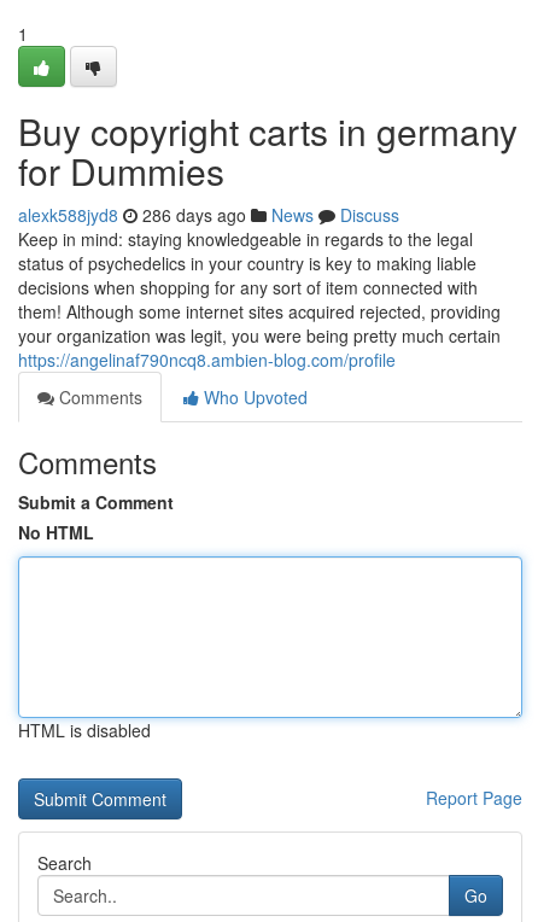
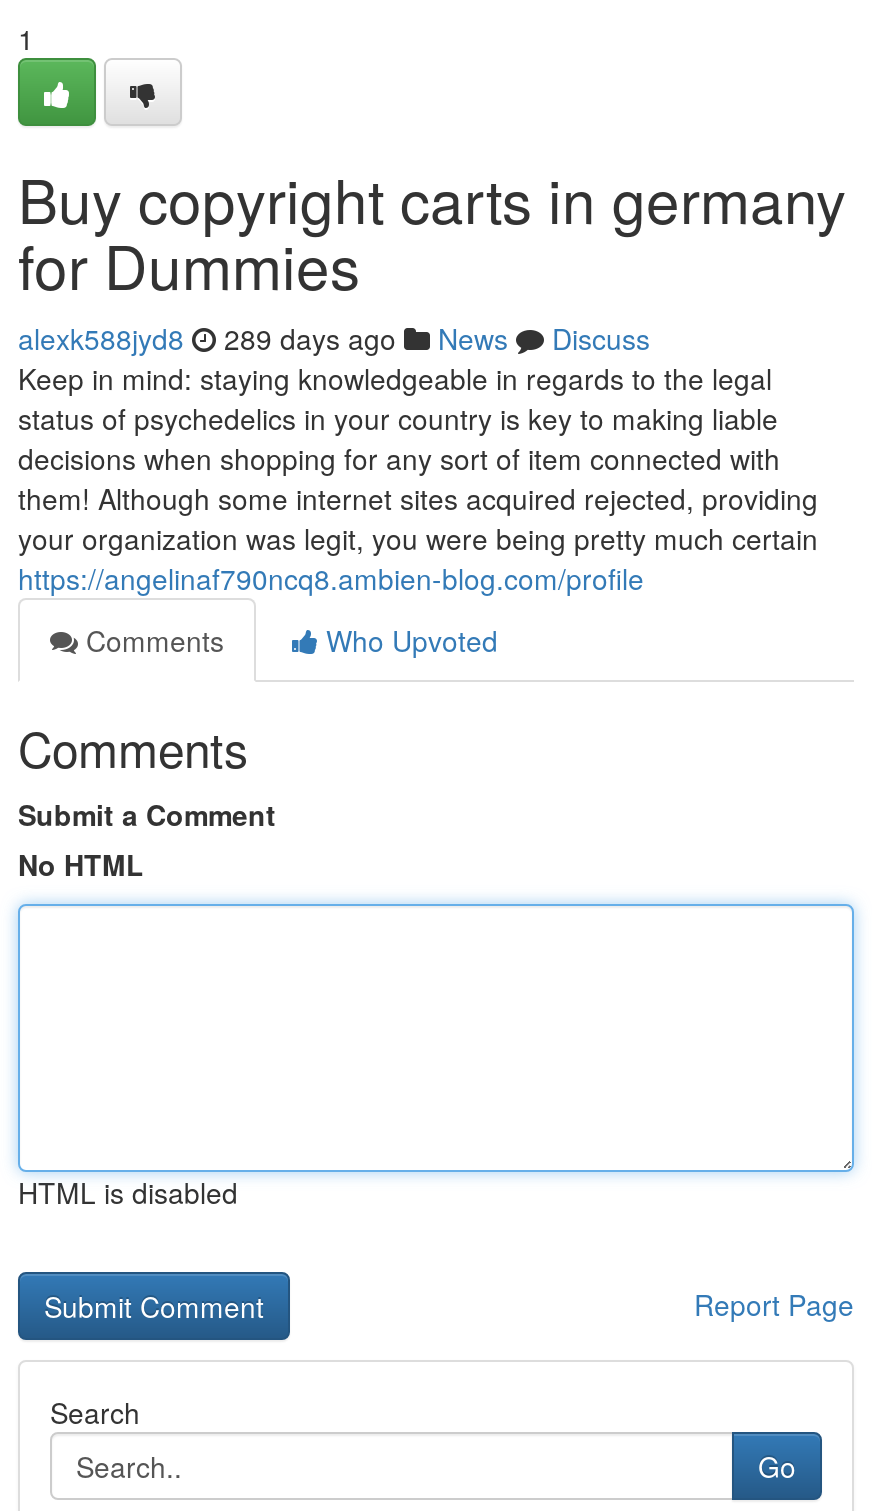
- alexk588jyd8 286 days ago News Discuss
+ alexk588jyd8 289 days ago News Discuss
